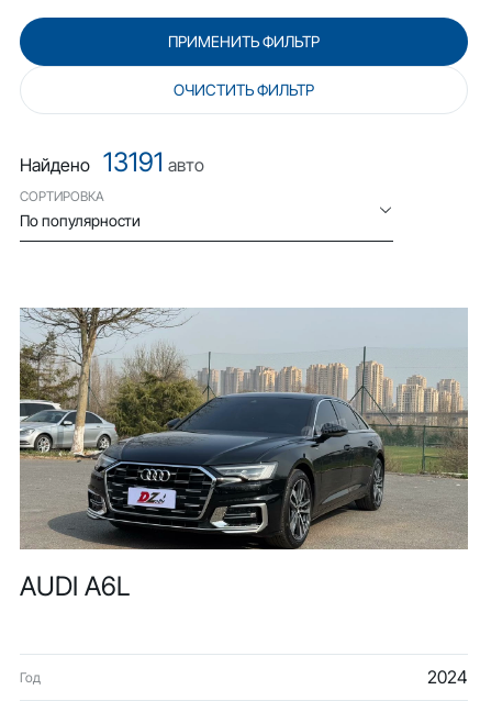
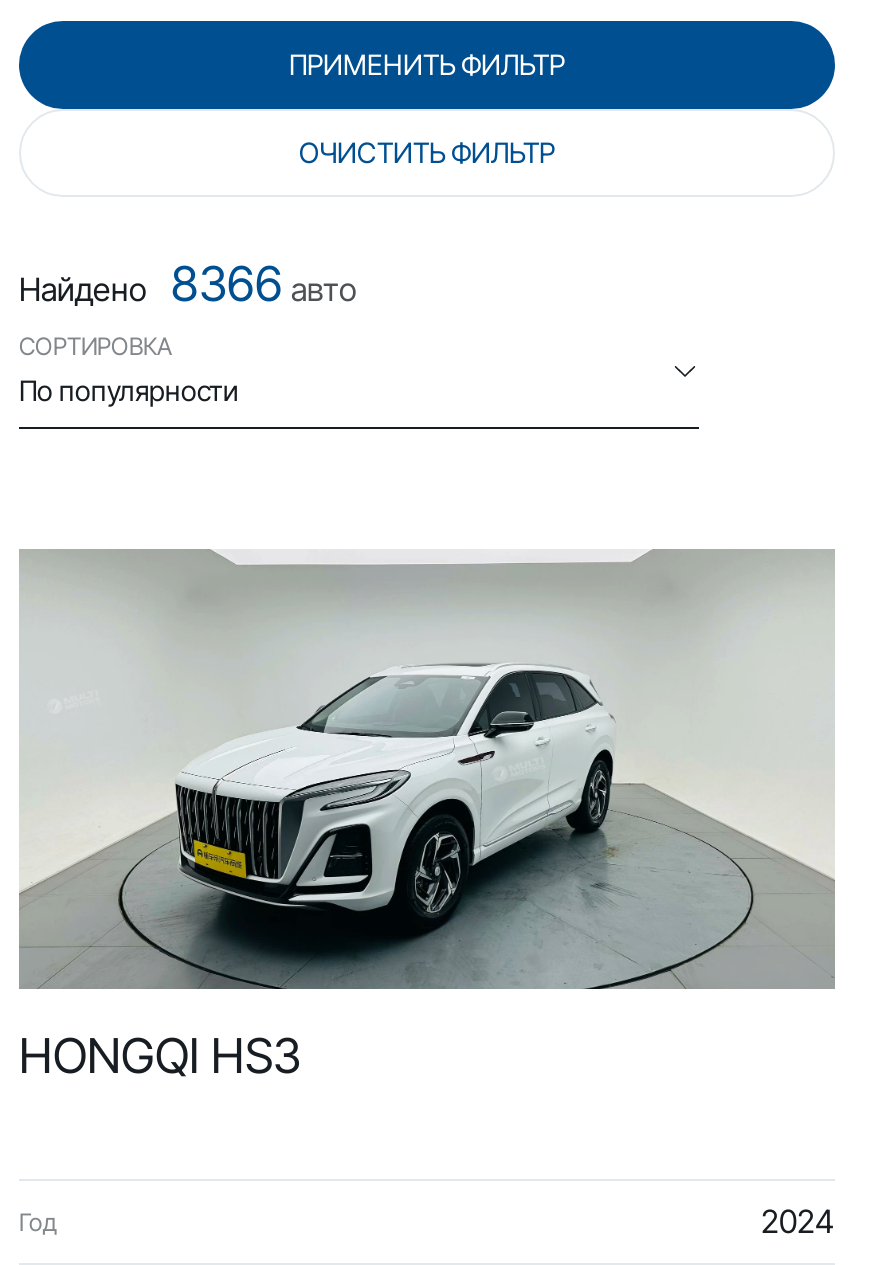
- Найдено 13191 авто
+ Найдено 8366 авто

- [image]
- AUDI A6L
+ [image]
+ HONGQI HS3
